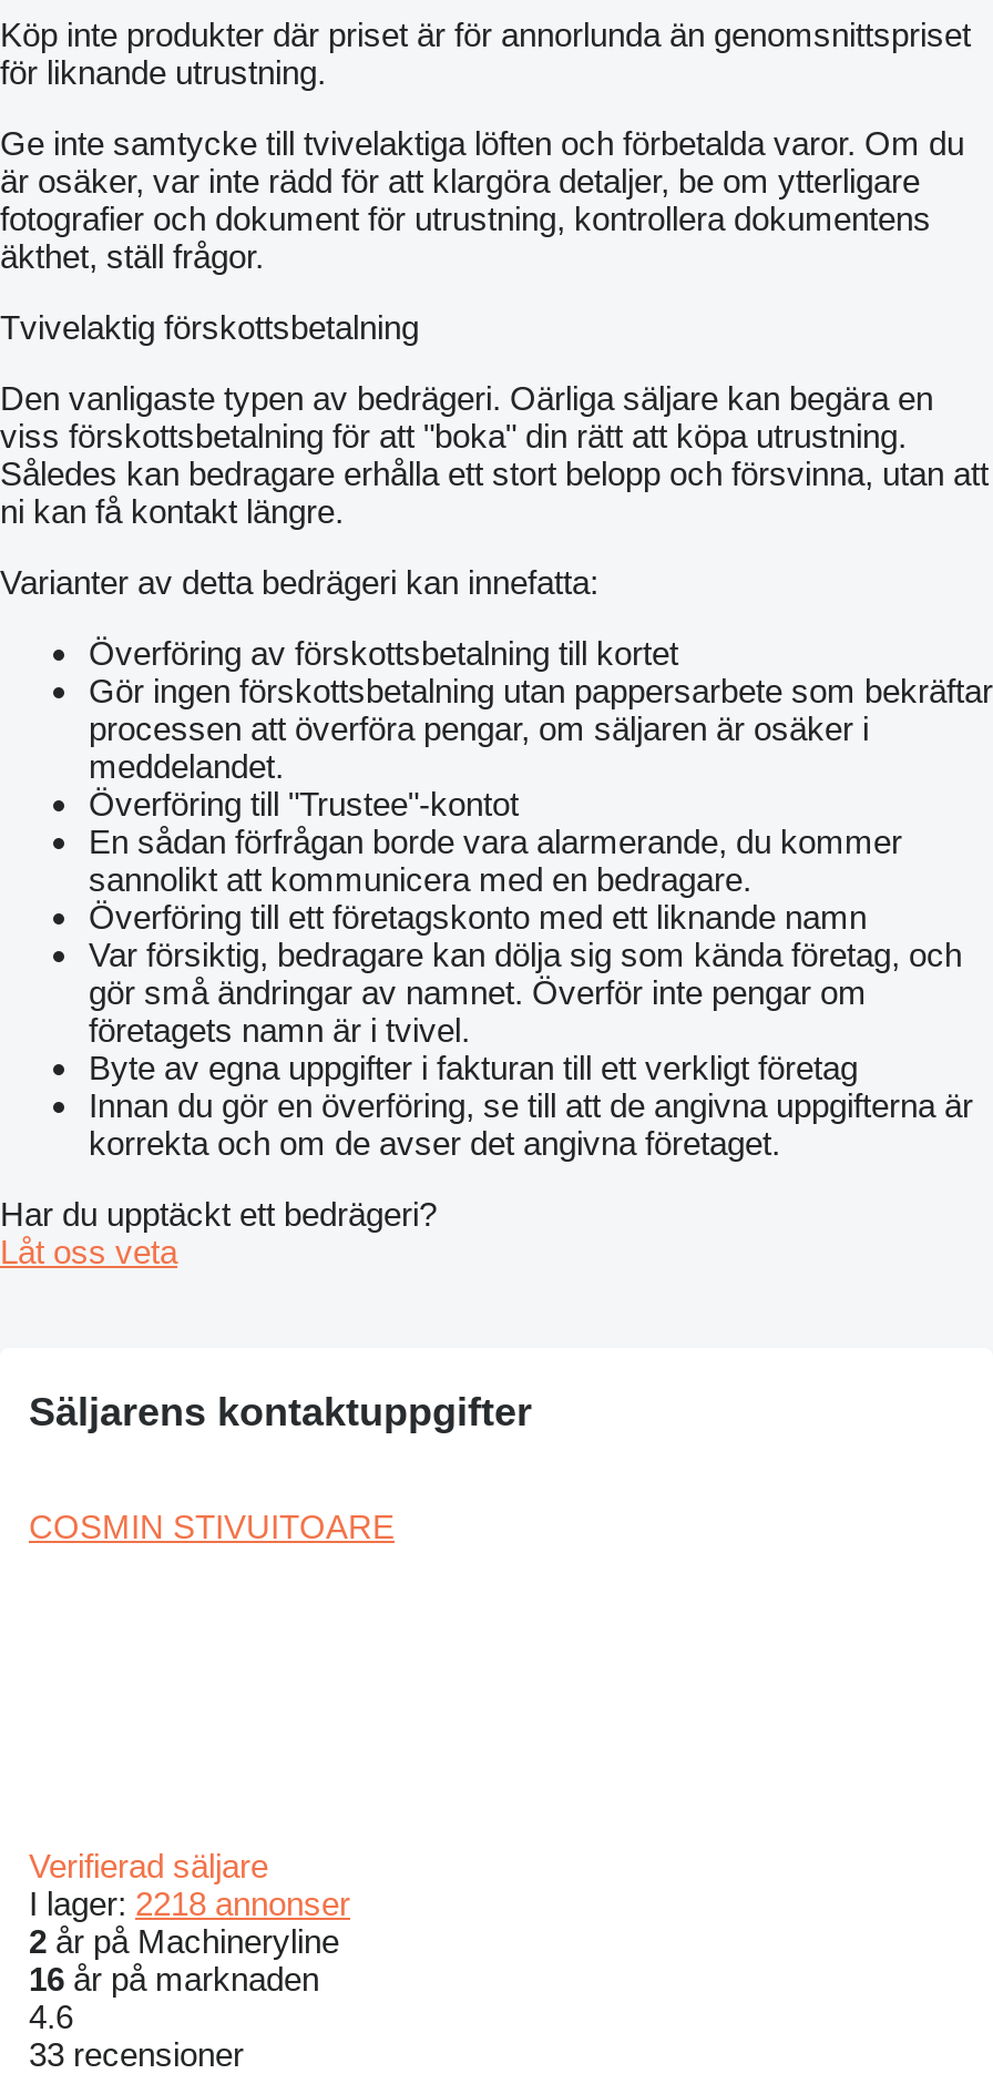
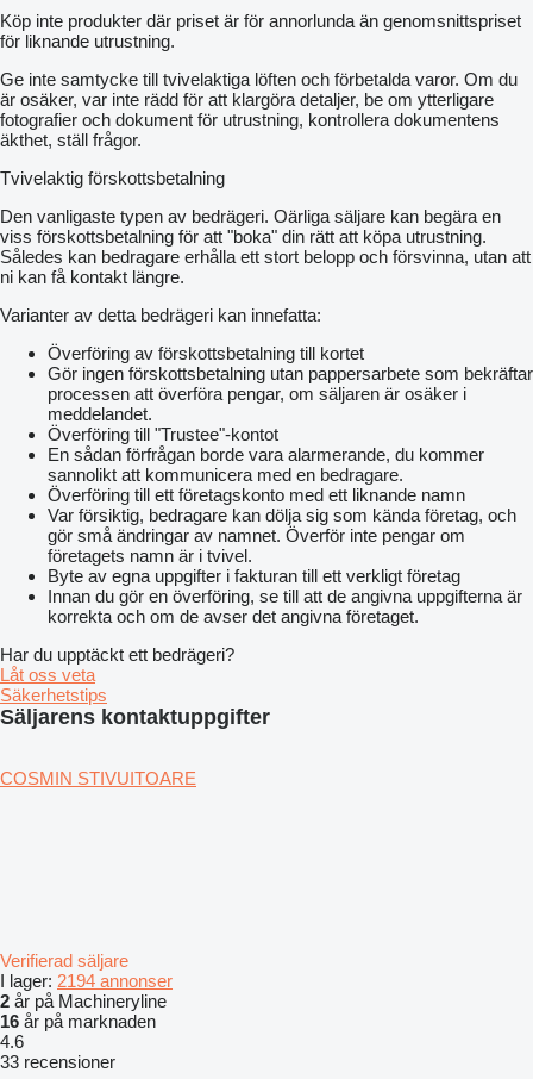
+ Säkerhetstips

- I lager: 2218 annonser
+ I lager: 2194 annonser
